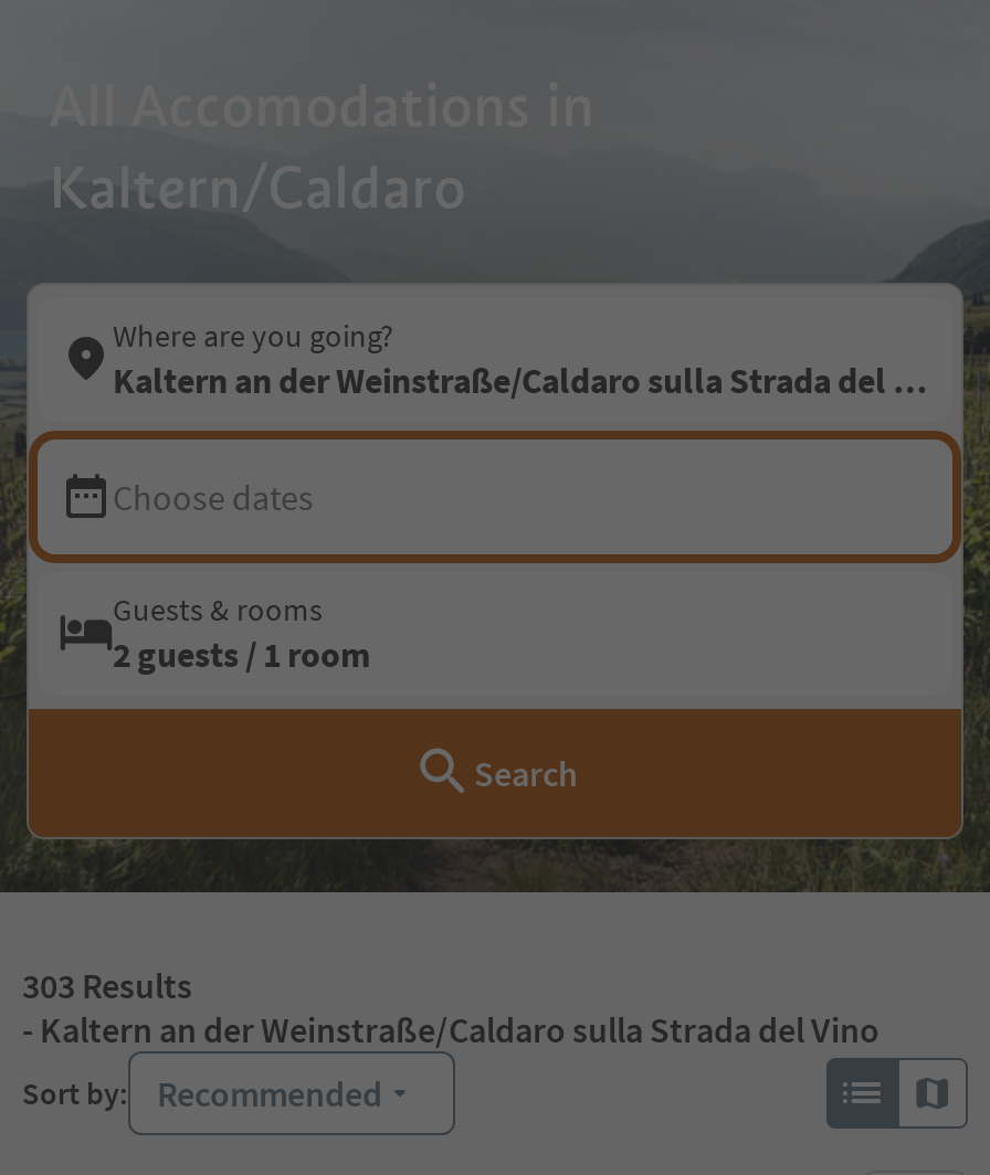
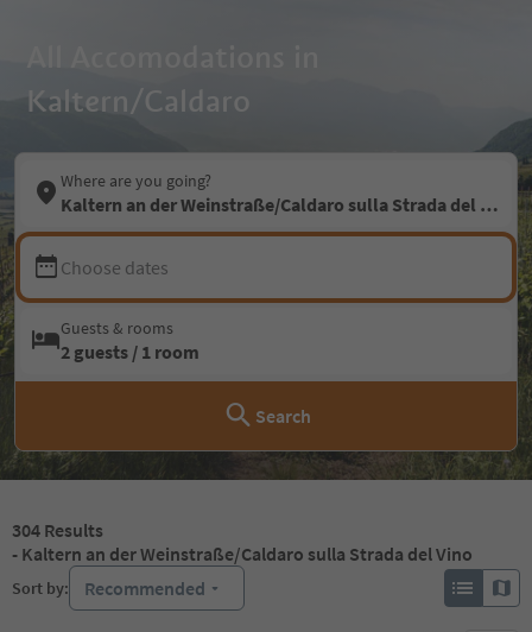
- 303 Results
+ 304 Results
